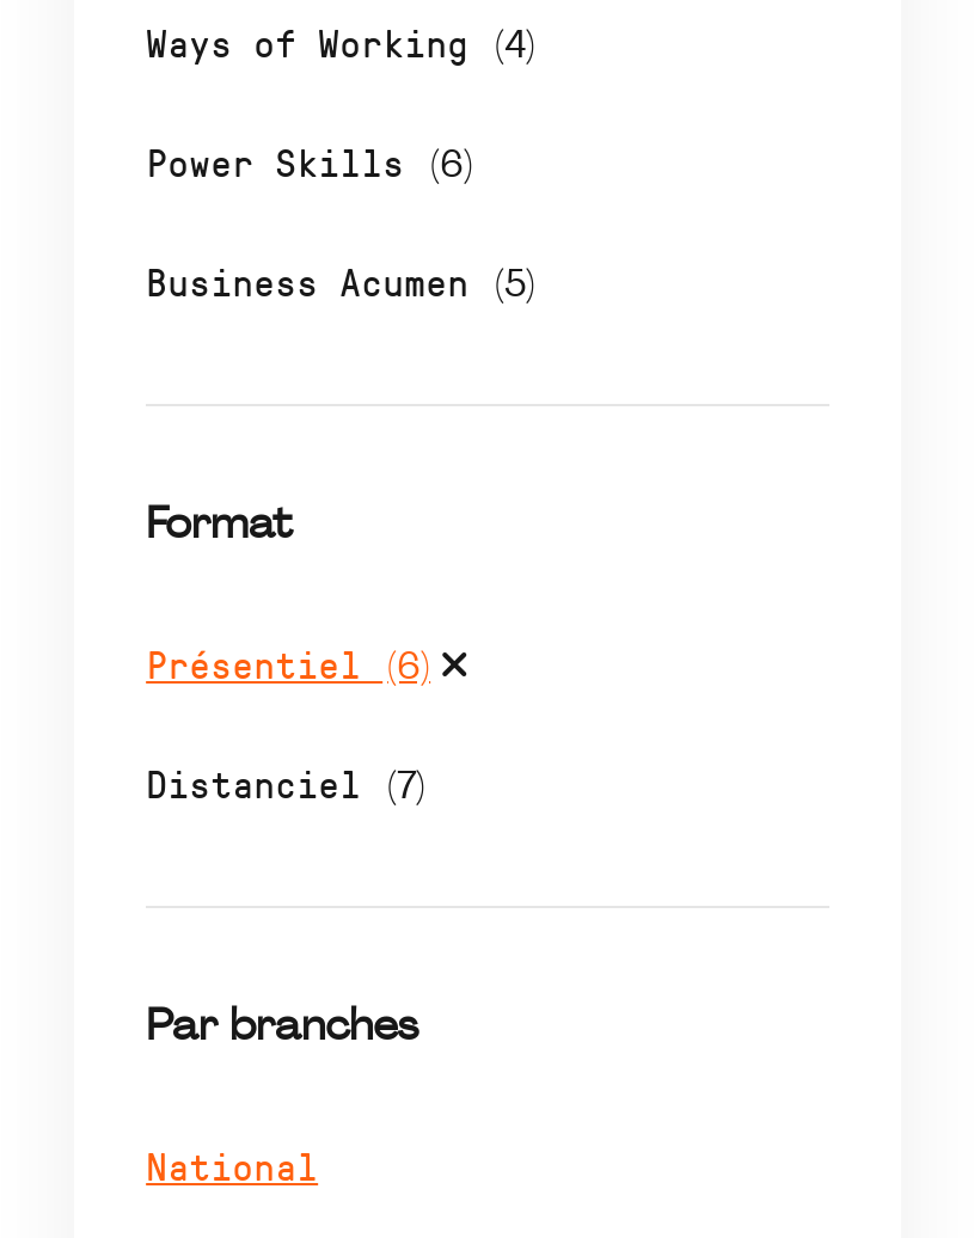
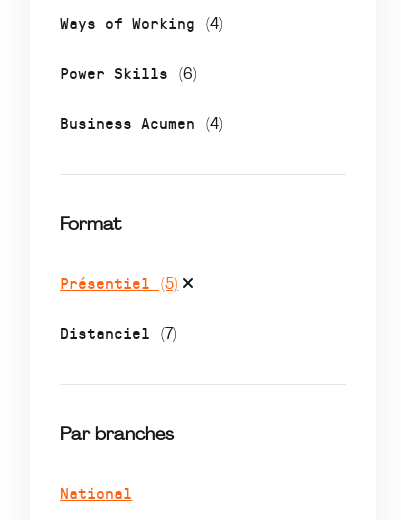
- Business Acumen (5)
+ Business Acumen (4)

- Présentiel (6)
+ Présentiel (5)
